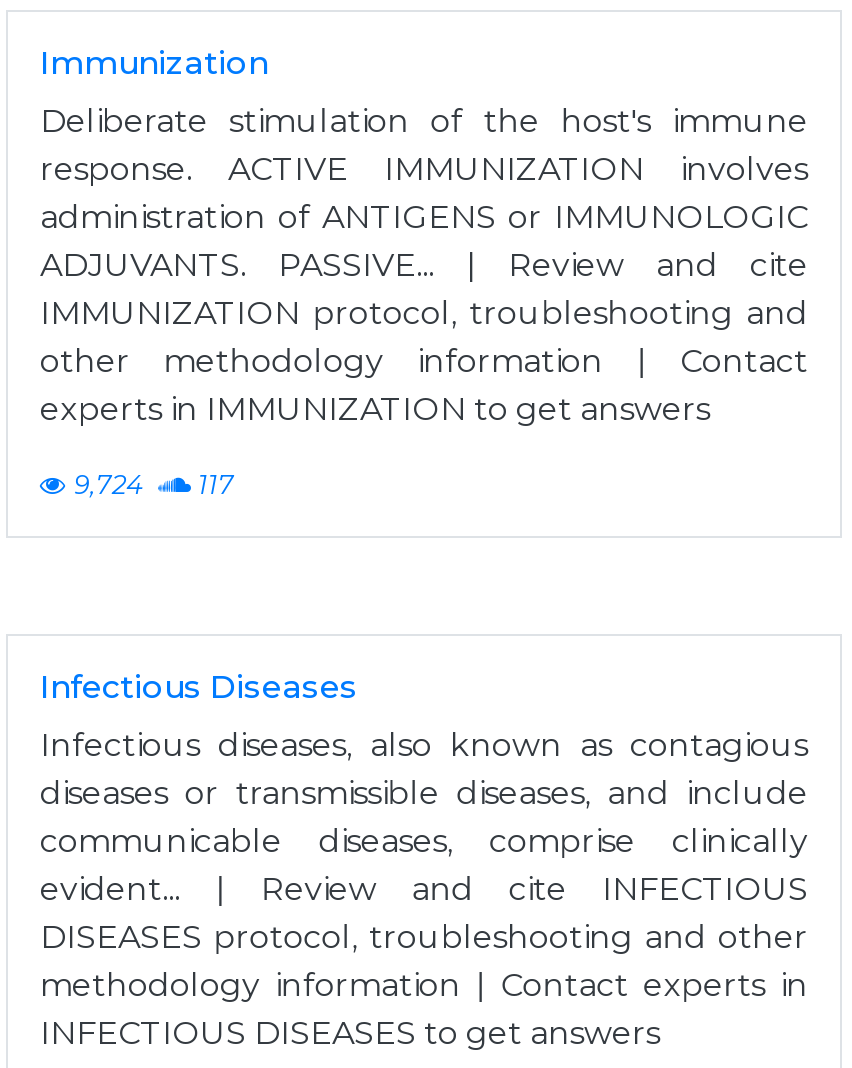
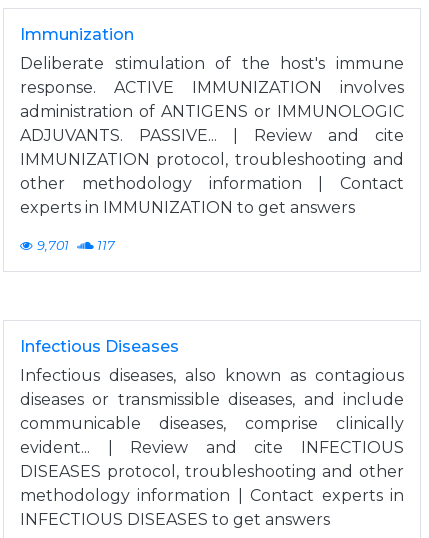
- 9,724 117
+ 9,701 117
